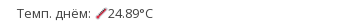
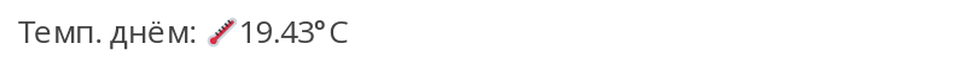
- Темп. днём: 24.89°C
+ Темп. днём: 19.43°C
